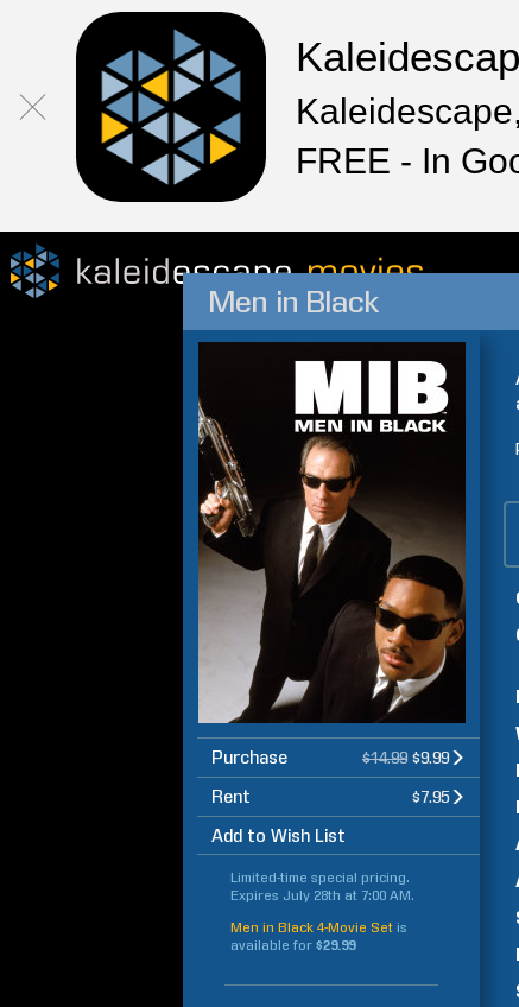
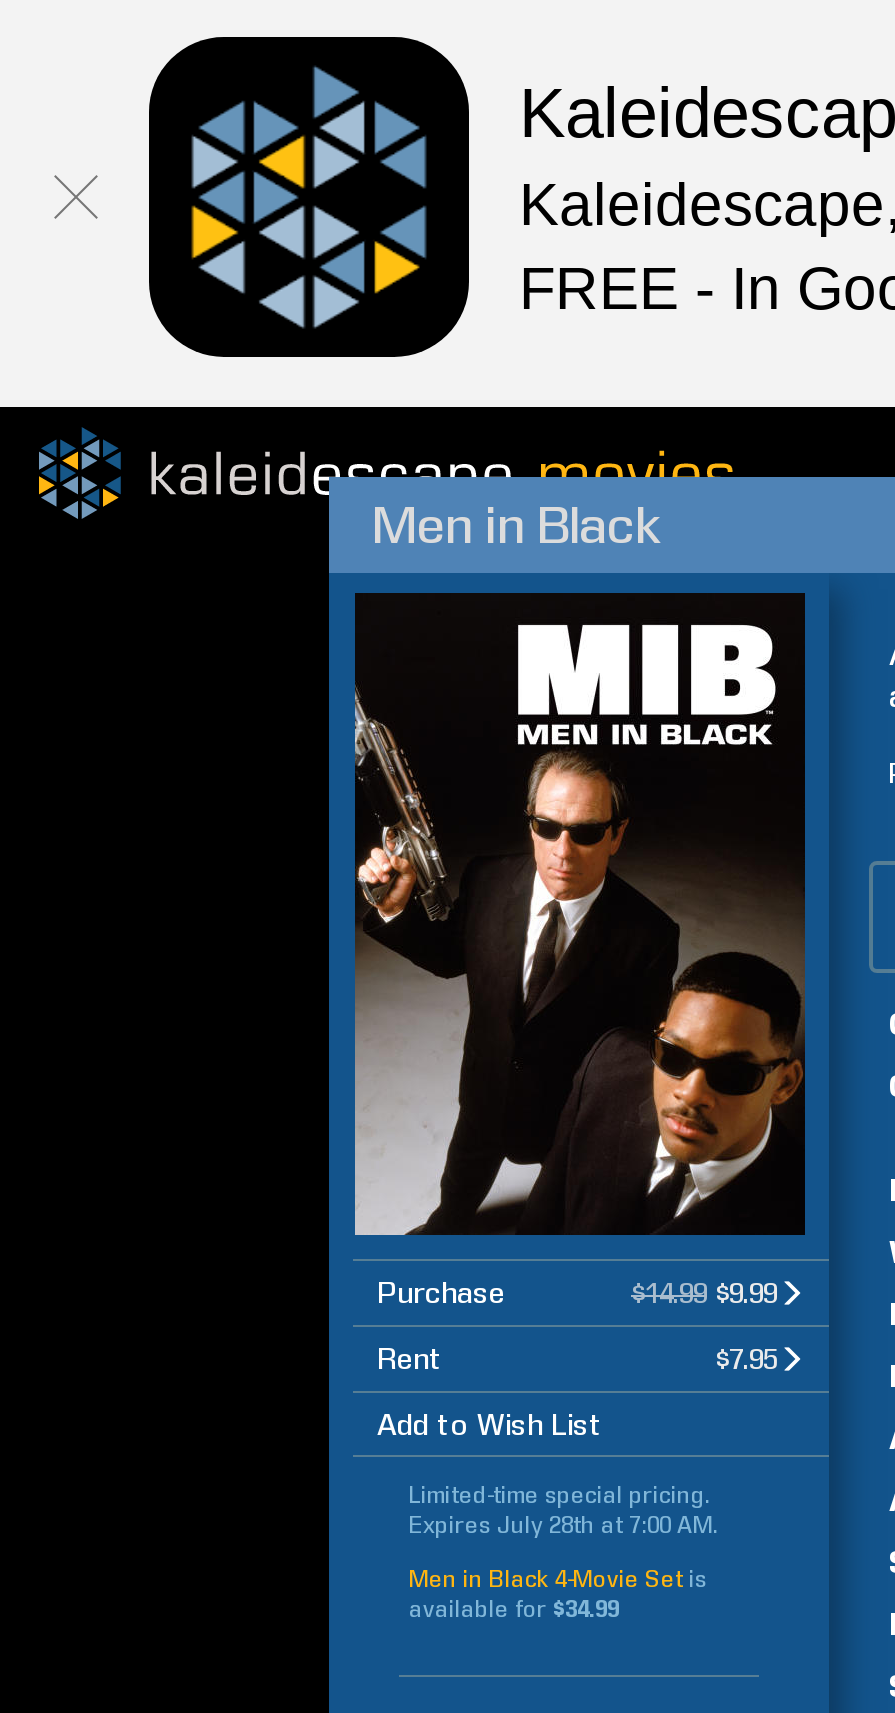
- available for $29.99
+ available for $34.99
